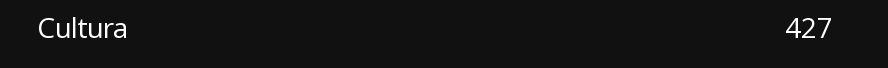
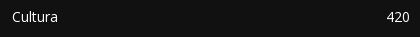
- 427
+ 420
